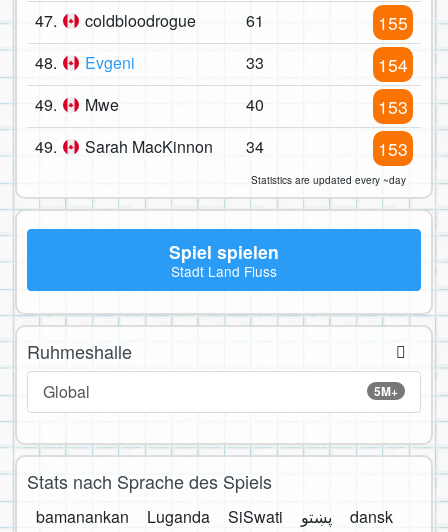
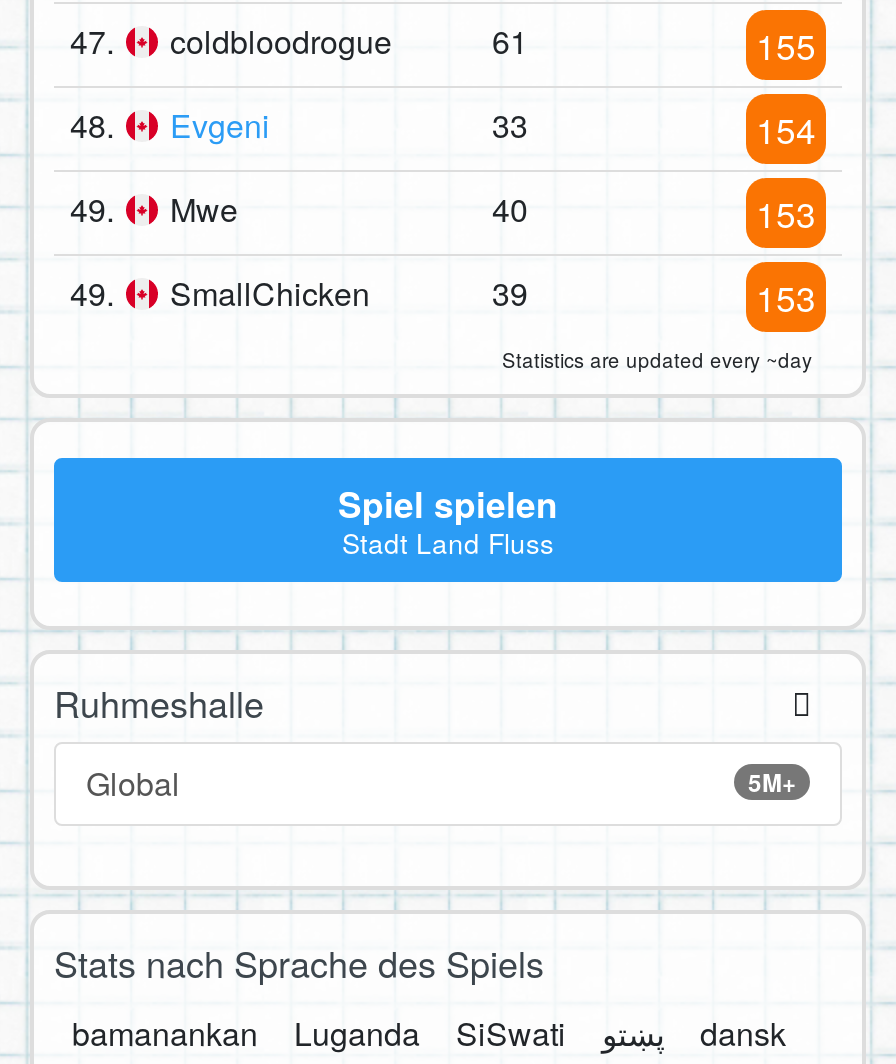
- Sarah MacKinnon
- 34
+ SmallChicken
+ 39
